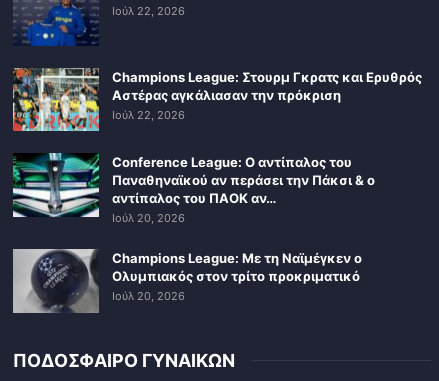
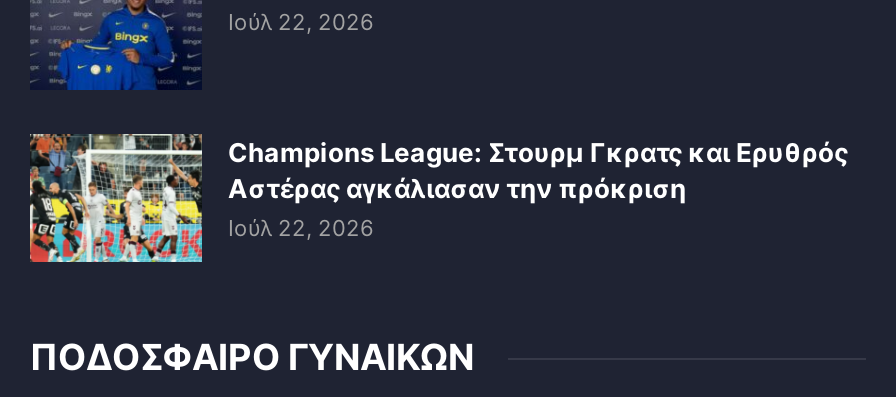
- [image]
- Conference League: Ο αντίπαλος του
- Παναθηναϊκού αν περάσει την Πάκσι & ο
- αντίπαλος του ΠΑΟΚ αν…
- Ιούλ 20, 2026
- Champions League: Με τη Ναϊμέγκεν ο
- Ολυμπιακός στον τρίτο προκριματικό
- Ιούλ 20, 2026

- [image]
